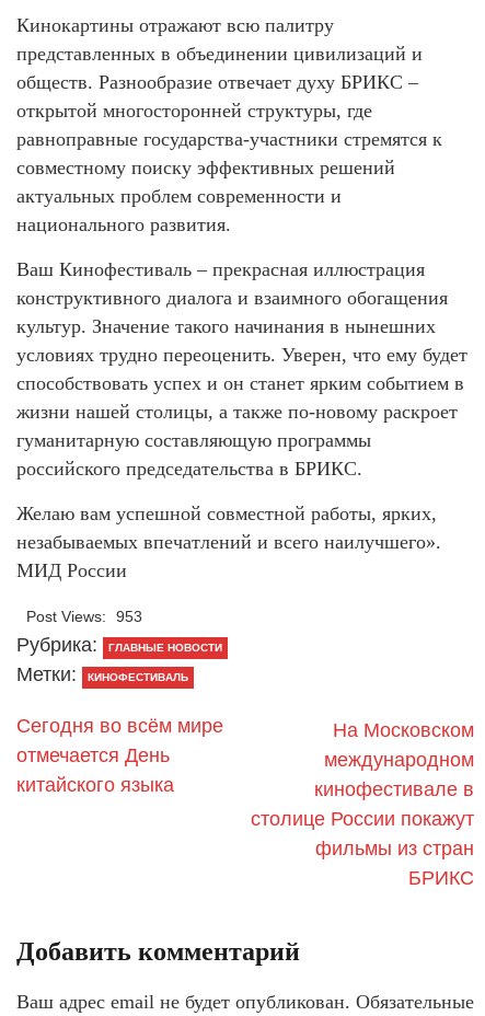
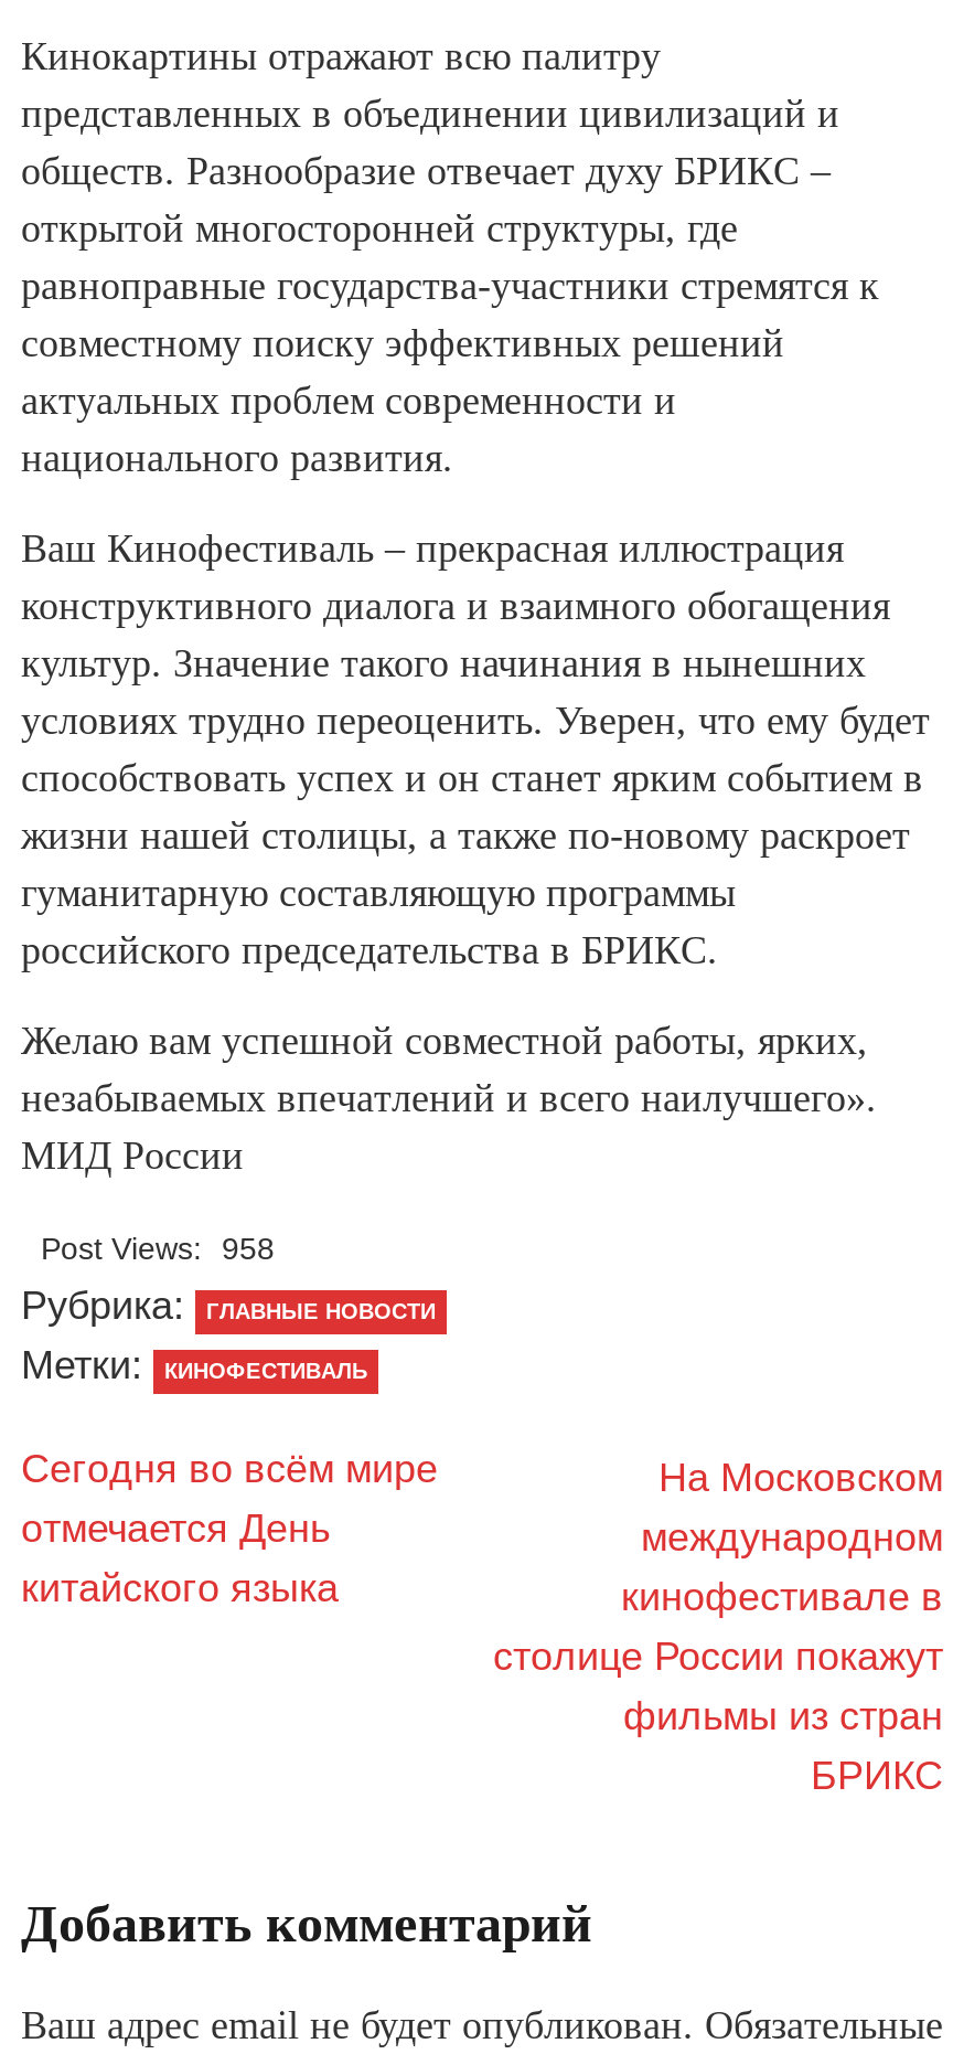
- Post Views: 953
+ Post Views: 958
